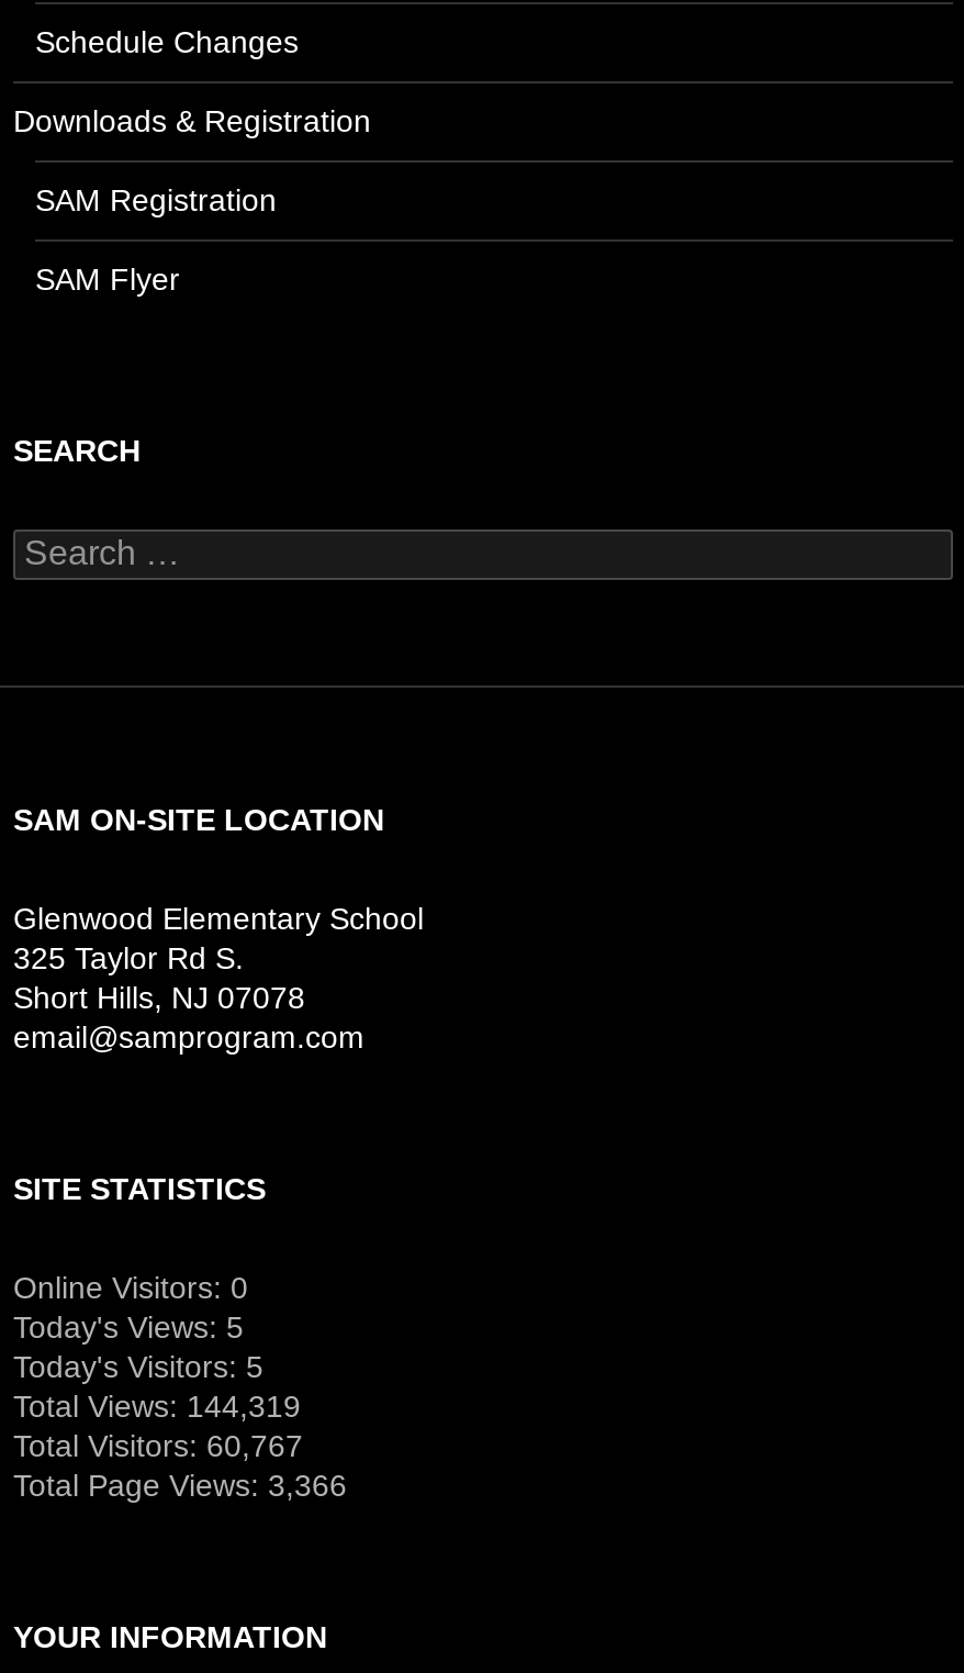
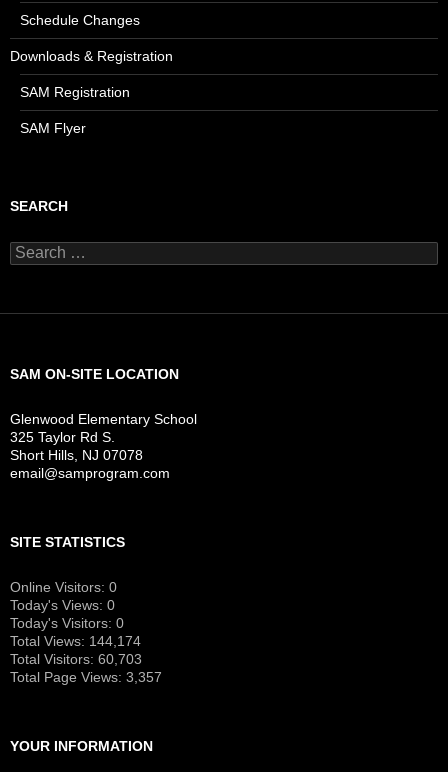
- Today's Views: 5
+ Today's Views: 0

- Today's Visitors: 5
+ Today's Visitors: 0

- Total Views: 144,319
+ Total Views: 144,174

- Total Visitors: 60,767
+ Total Visitors: 60,703

- Total Page Views: 3,366
+ Total Page Views: 3,357
